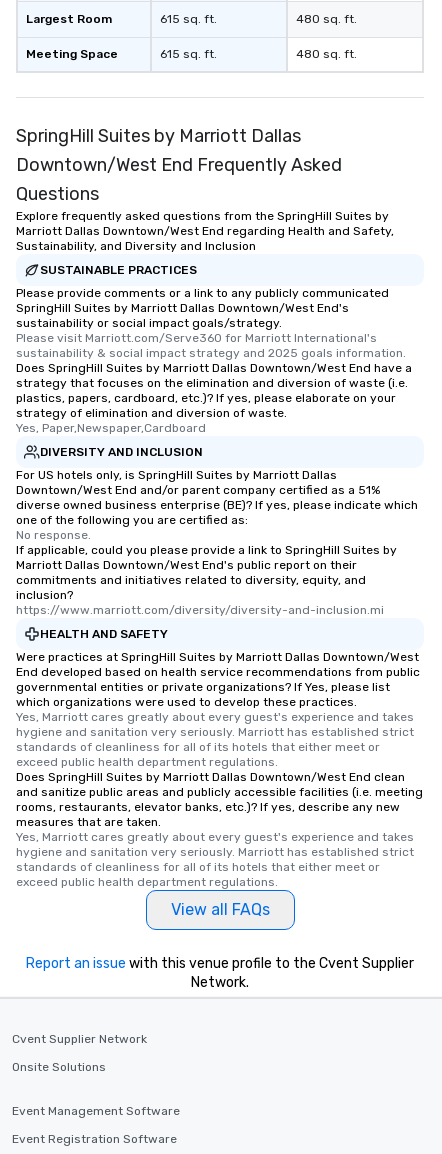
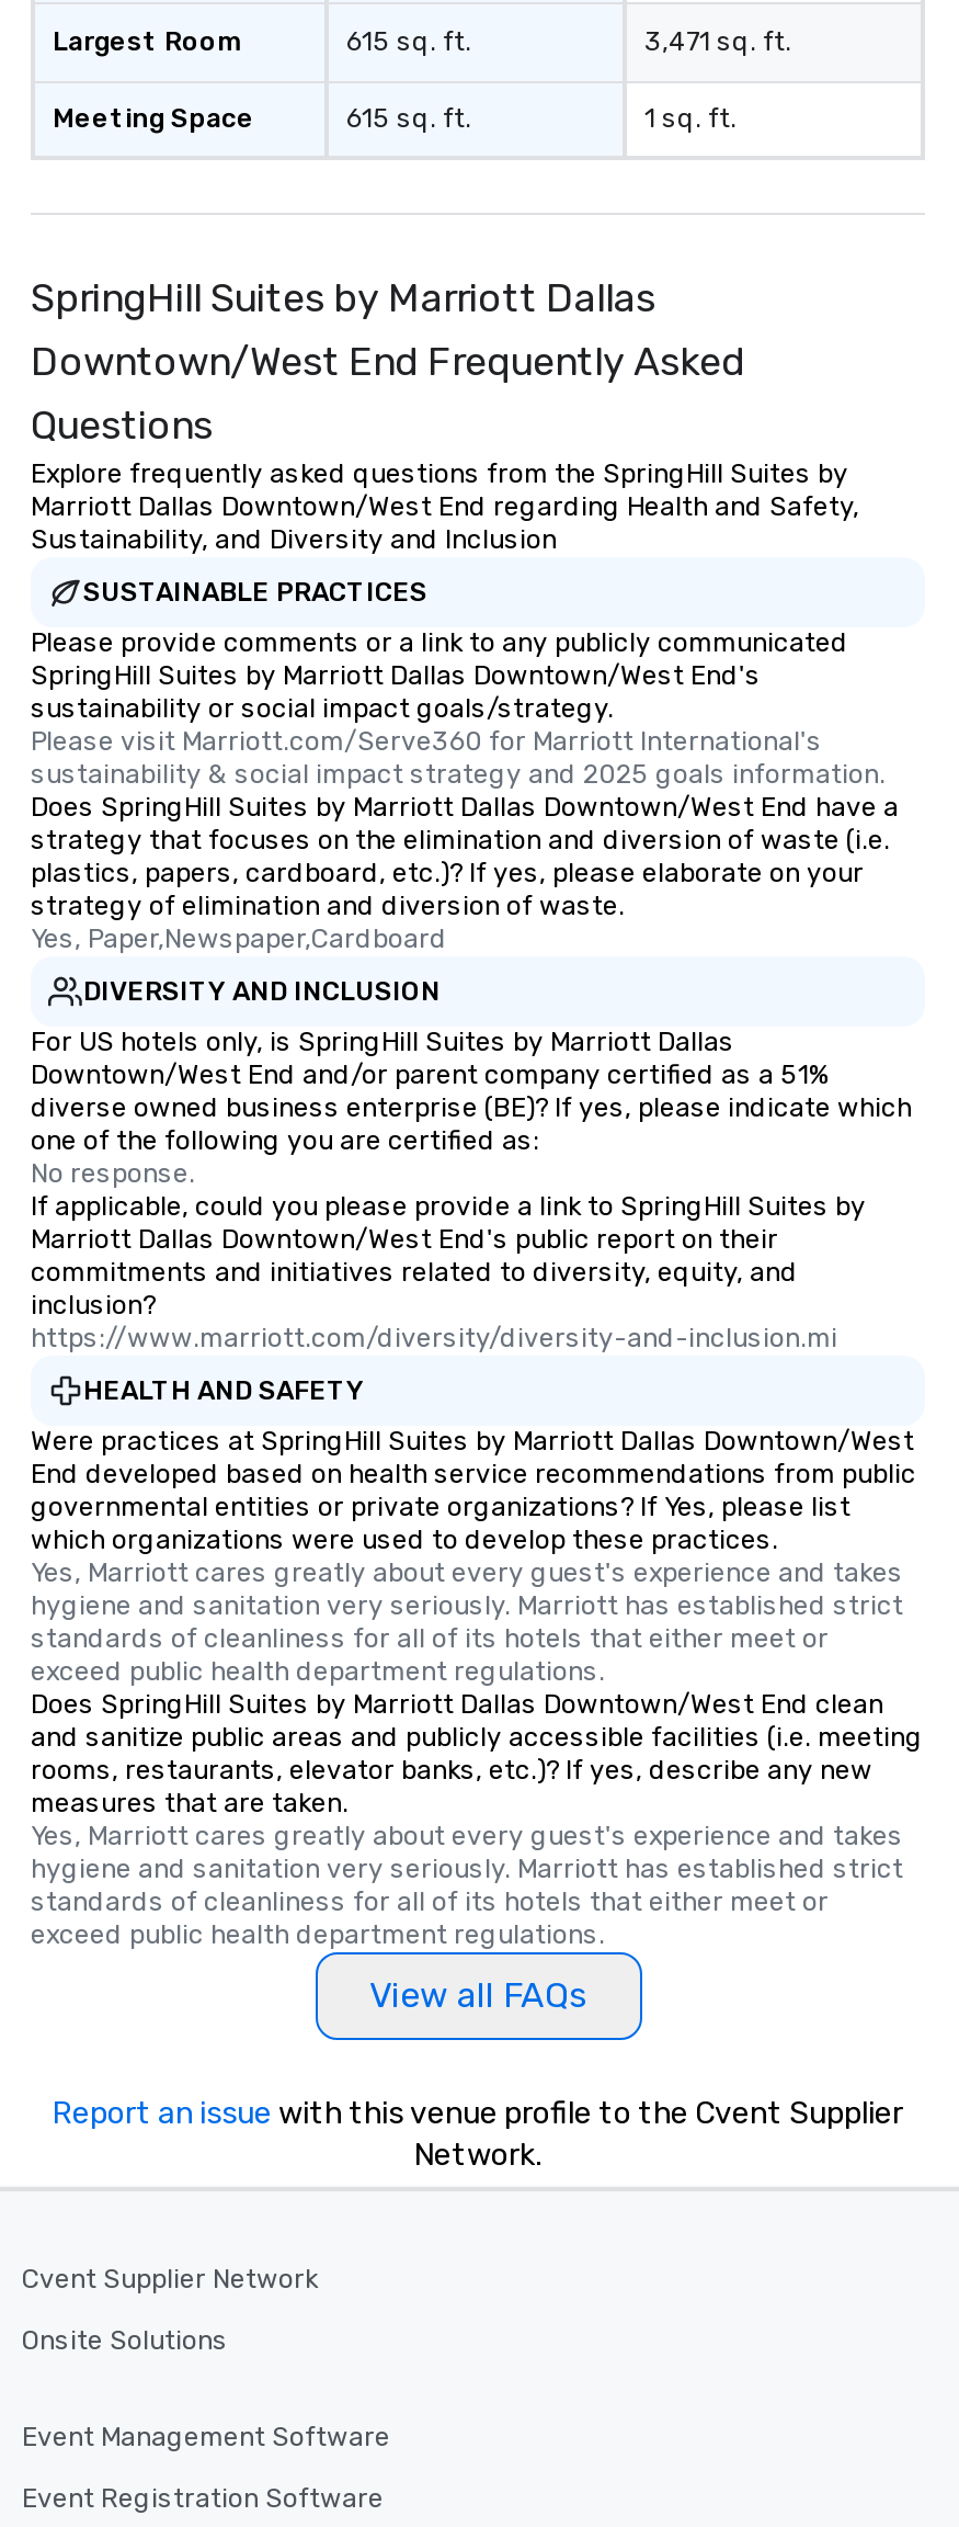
- 480 sq. ft.
+ 3,471 sq. ft.

- 480 sq. ft.
+ 1 sq. ft.
